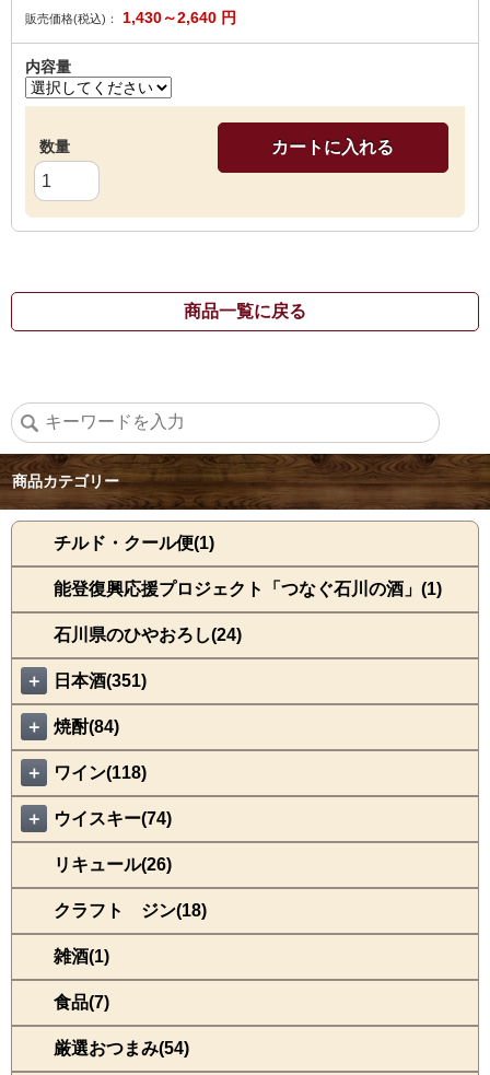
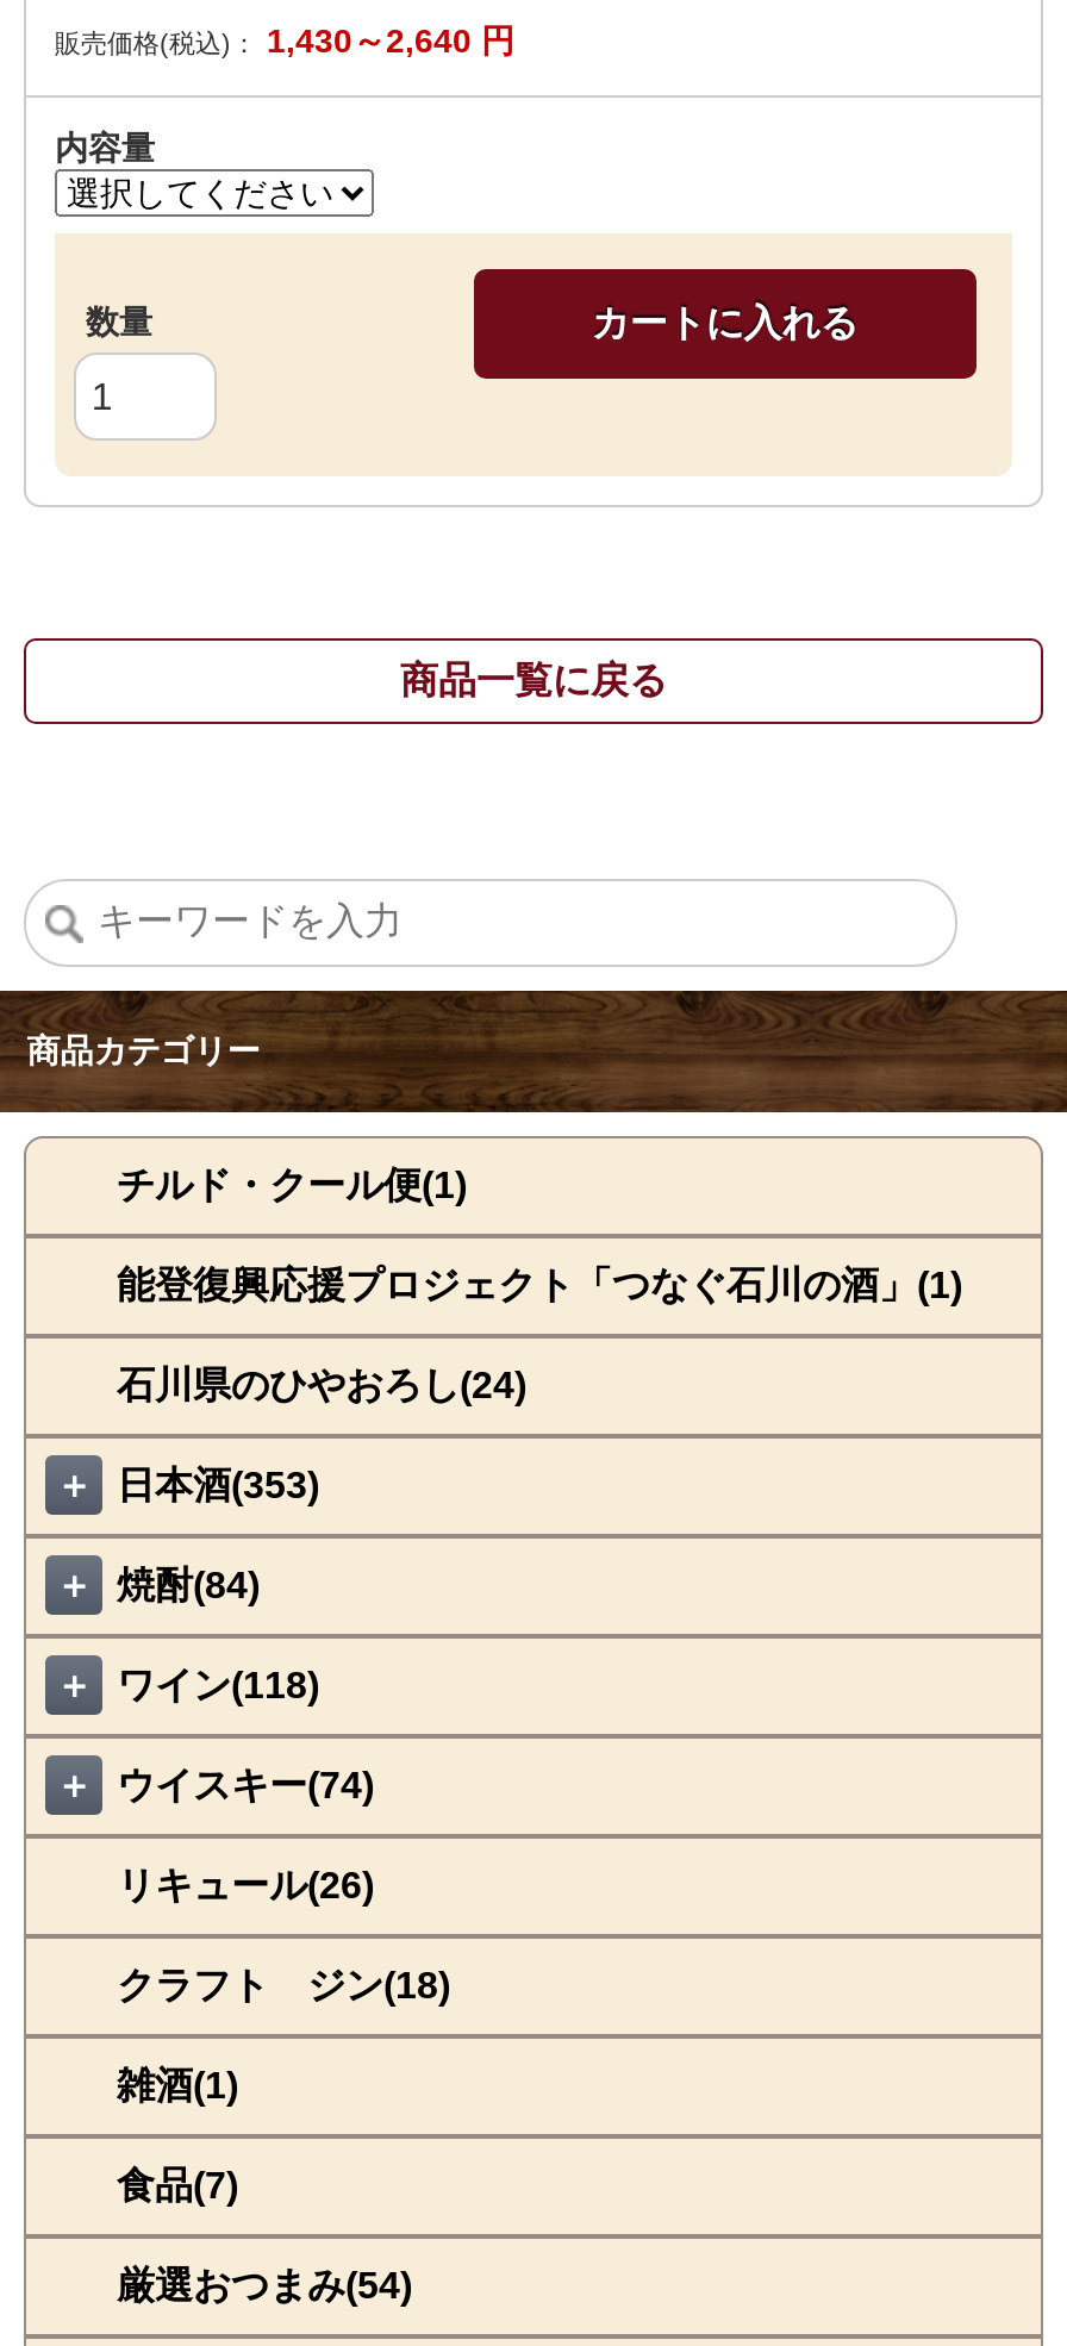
- ＋ 日本酒(351)
+ ＋ 日本酒(353)
